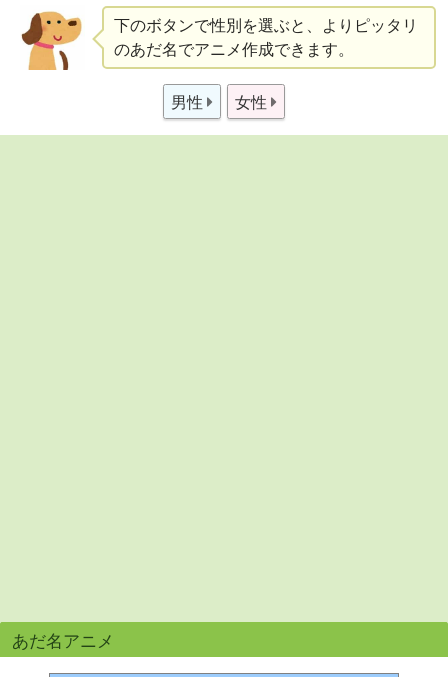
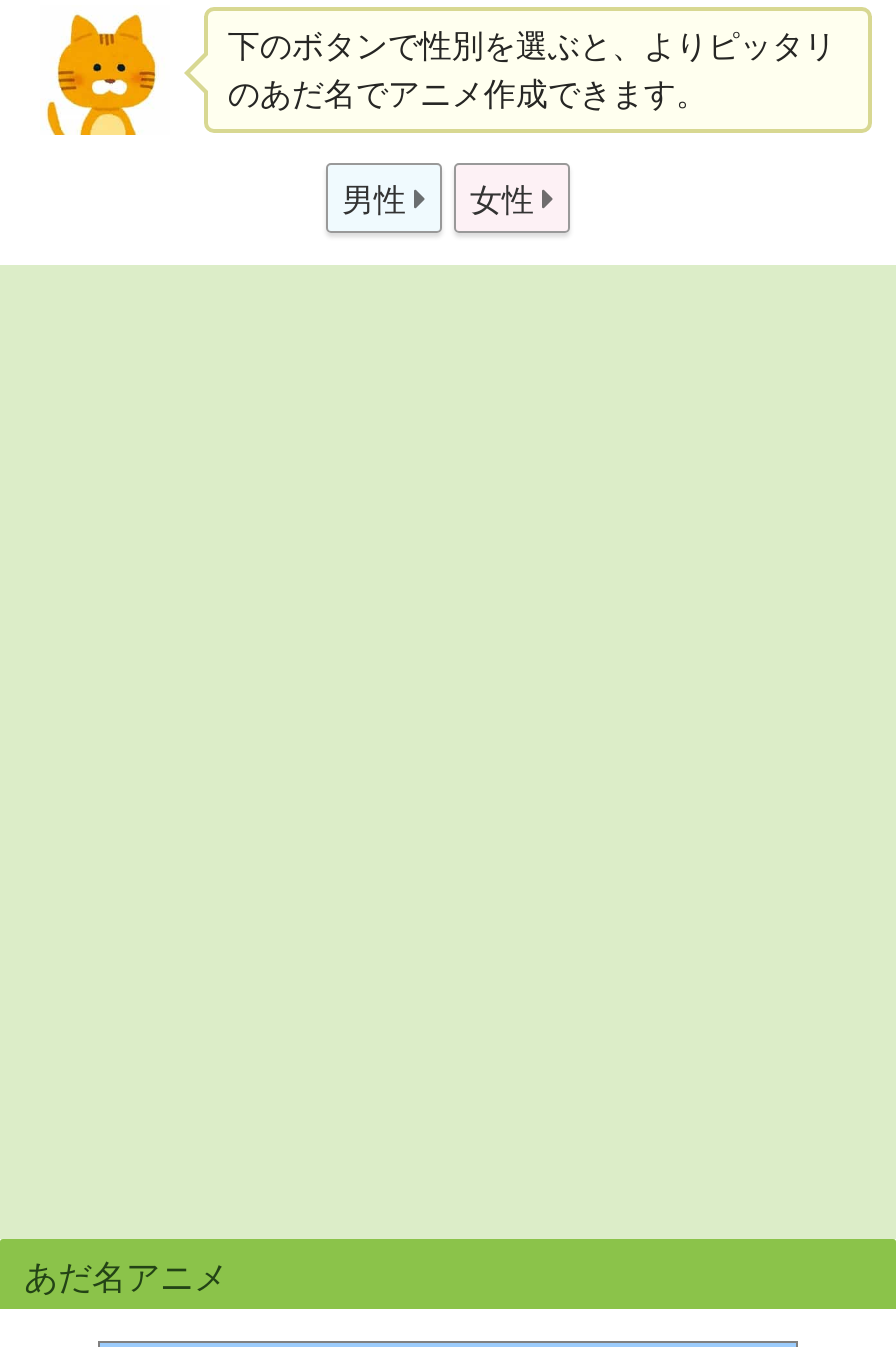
- [image]
+ [image]
